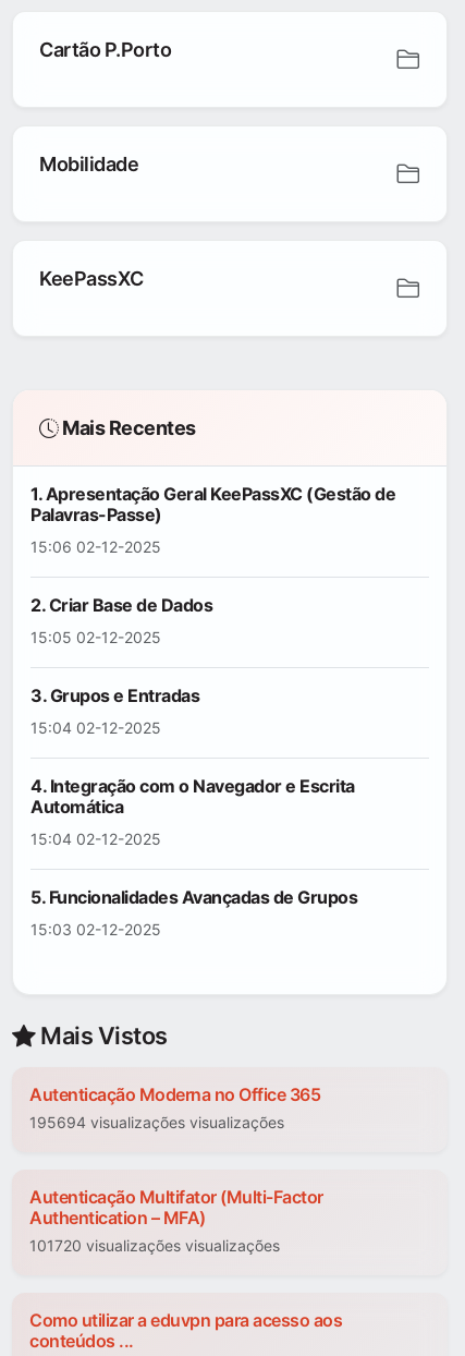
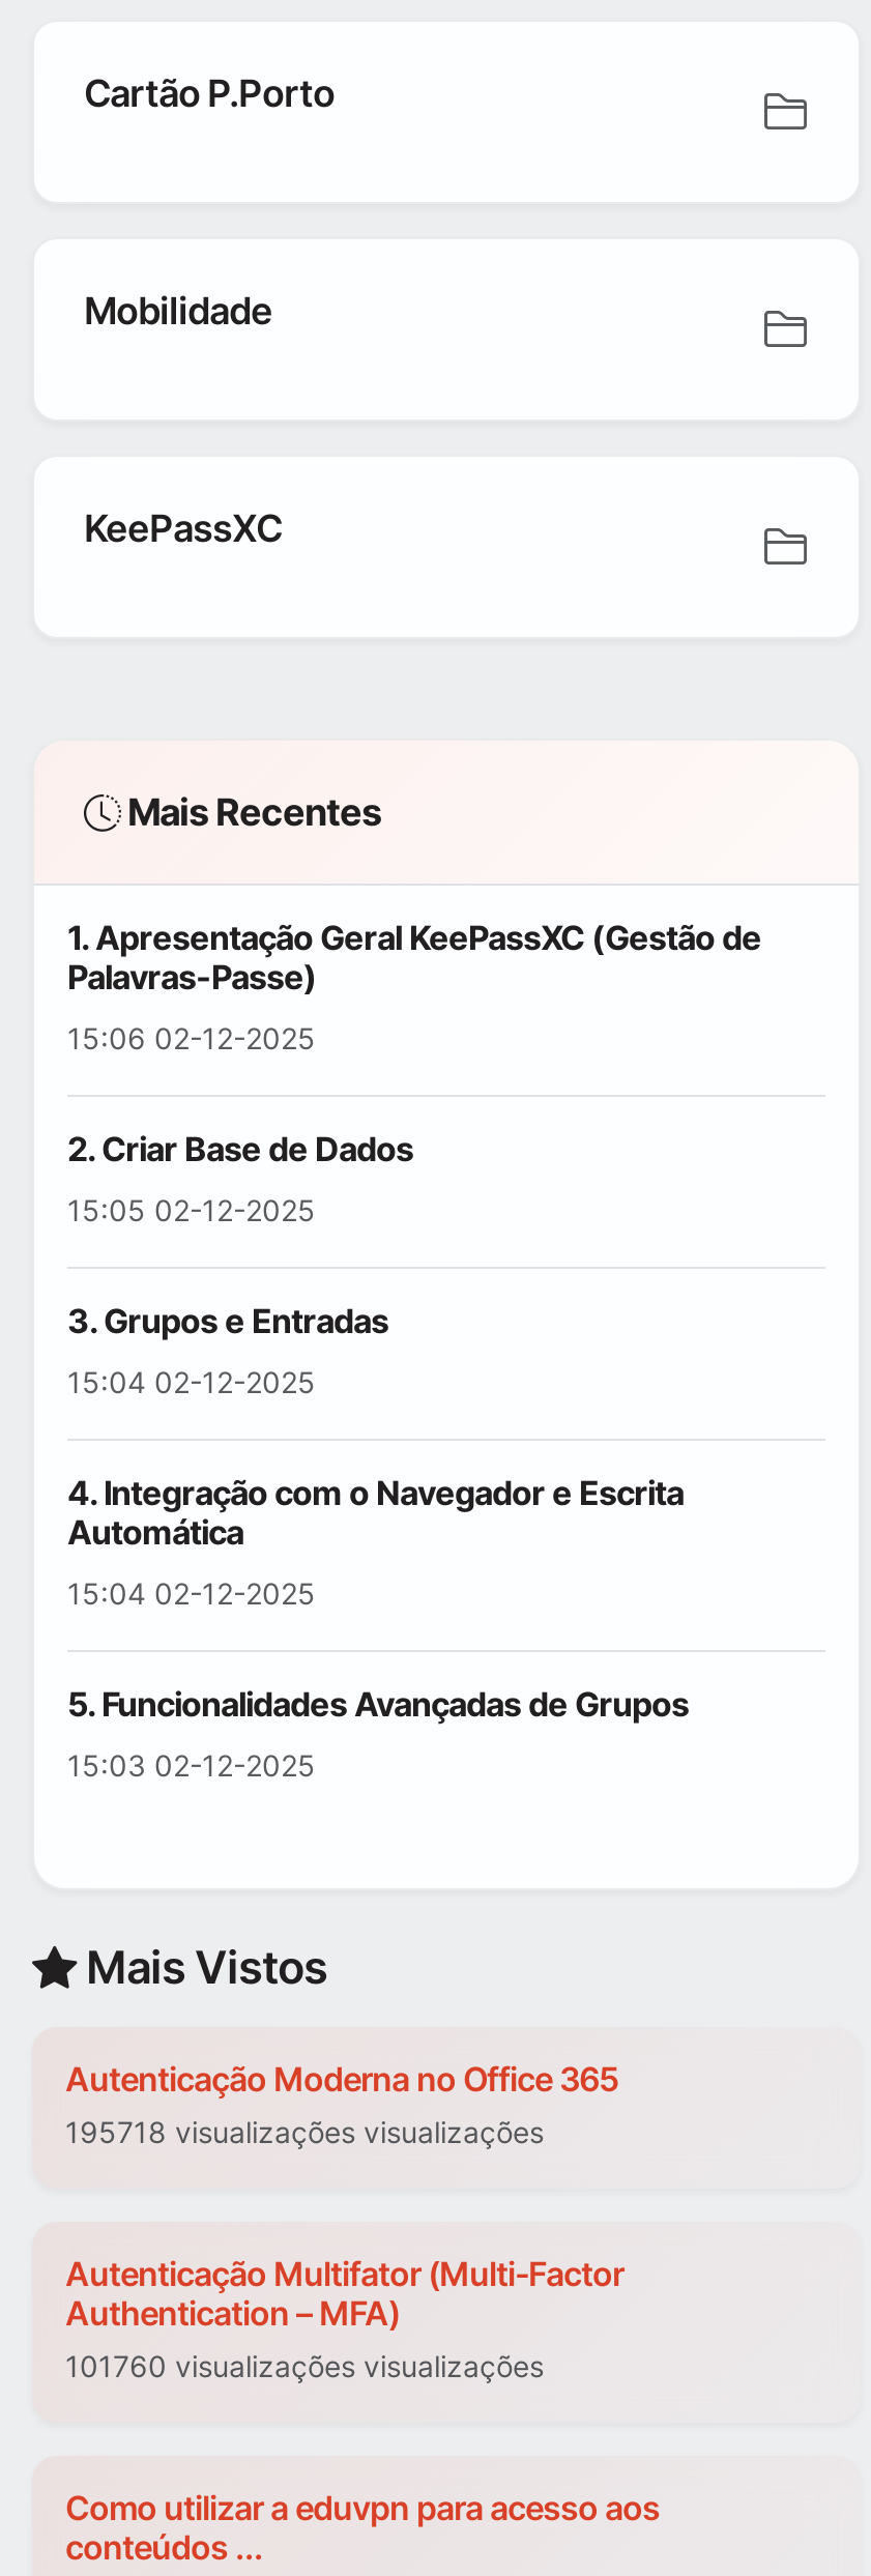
- 195694 visualizações visualizações
+ 195718 visualizações visualizações

- 101720 visualizações visualizações
+ 101760 visualizações visualizações
